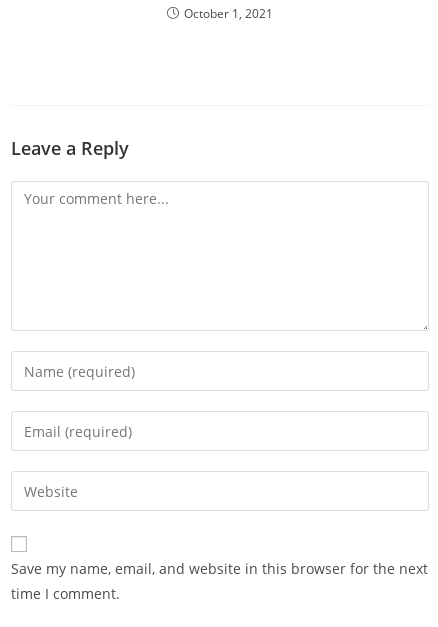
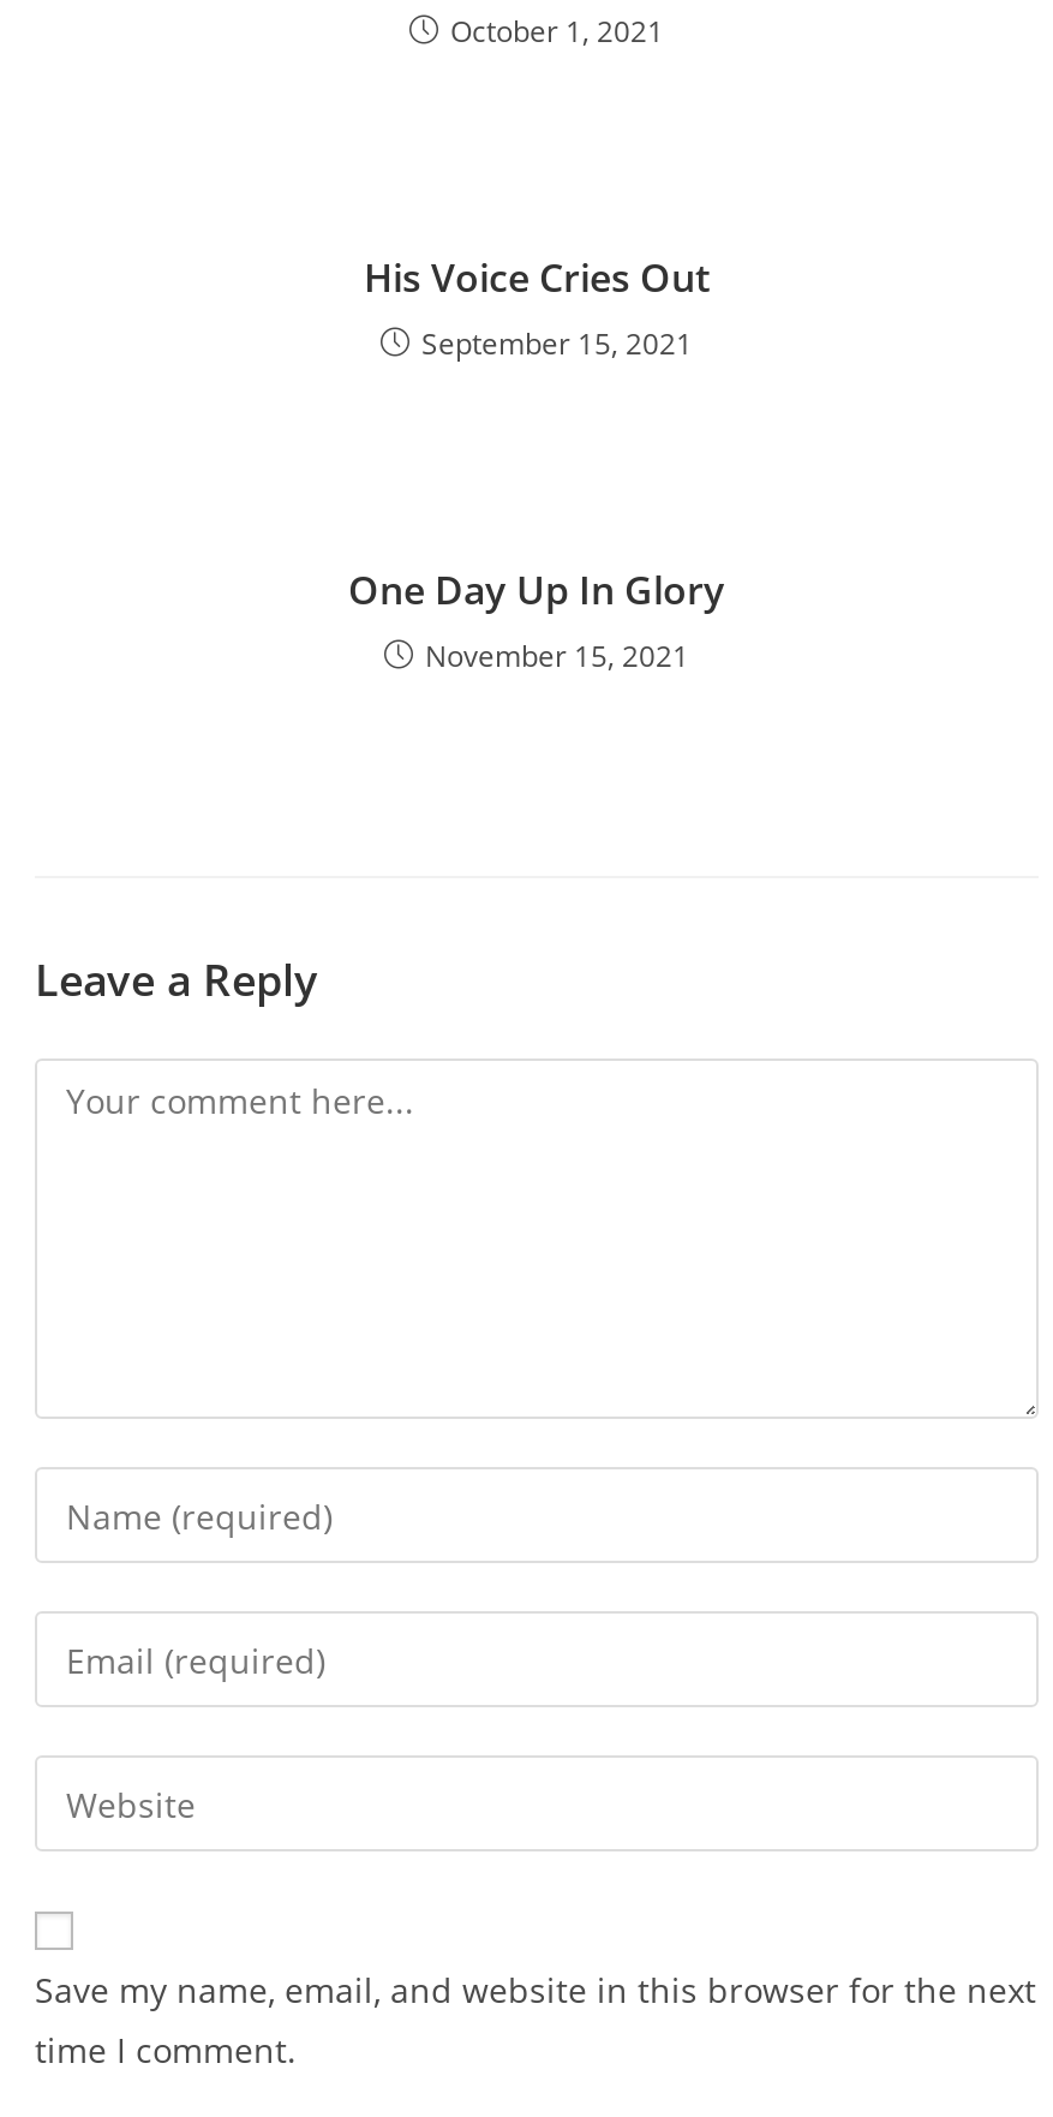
+ One Day Up In Glory
+ November 15, 2021

+ His Voice Cries Out
+ September 15, 2021
